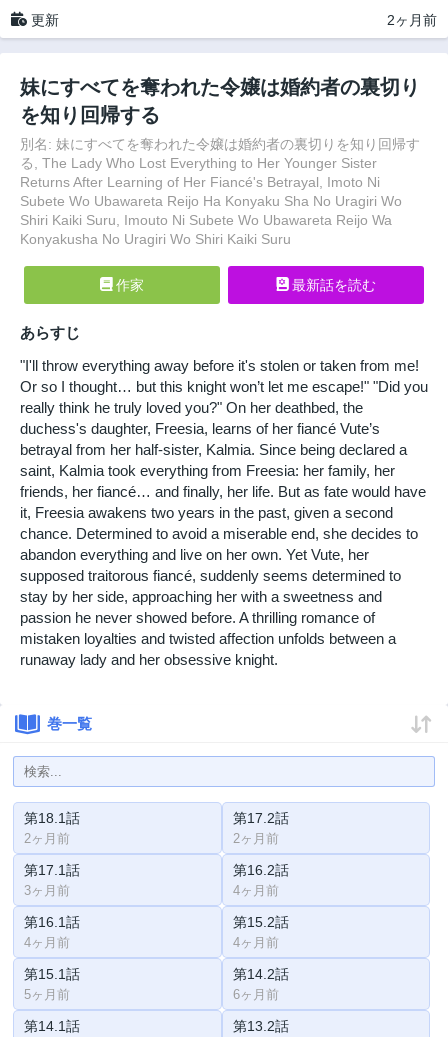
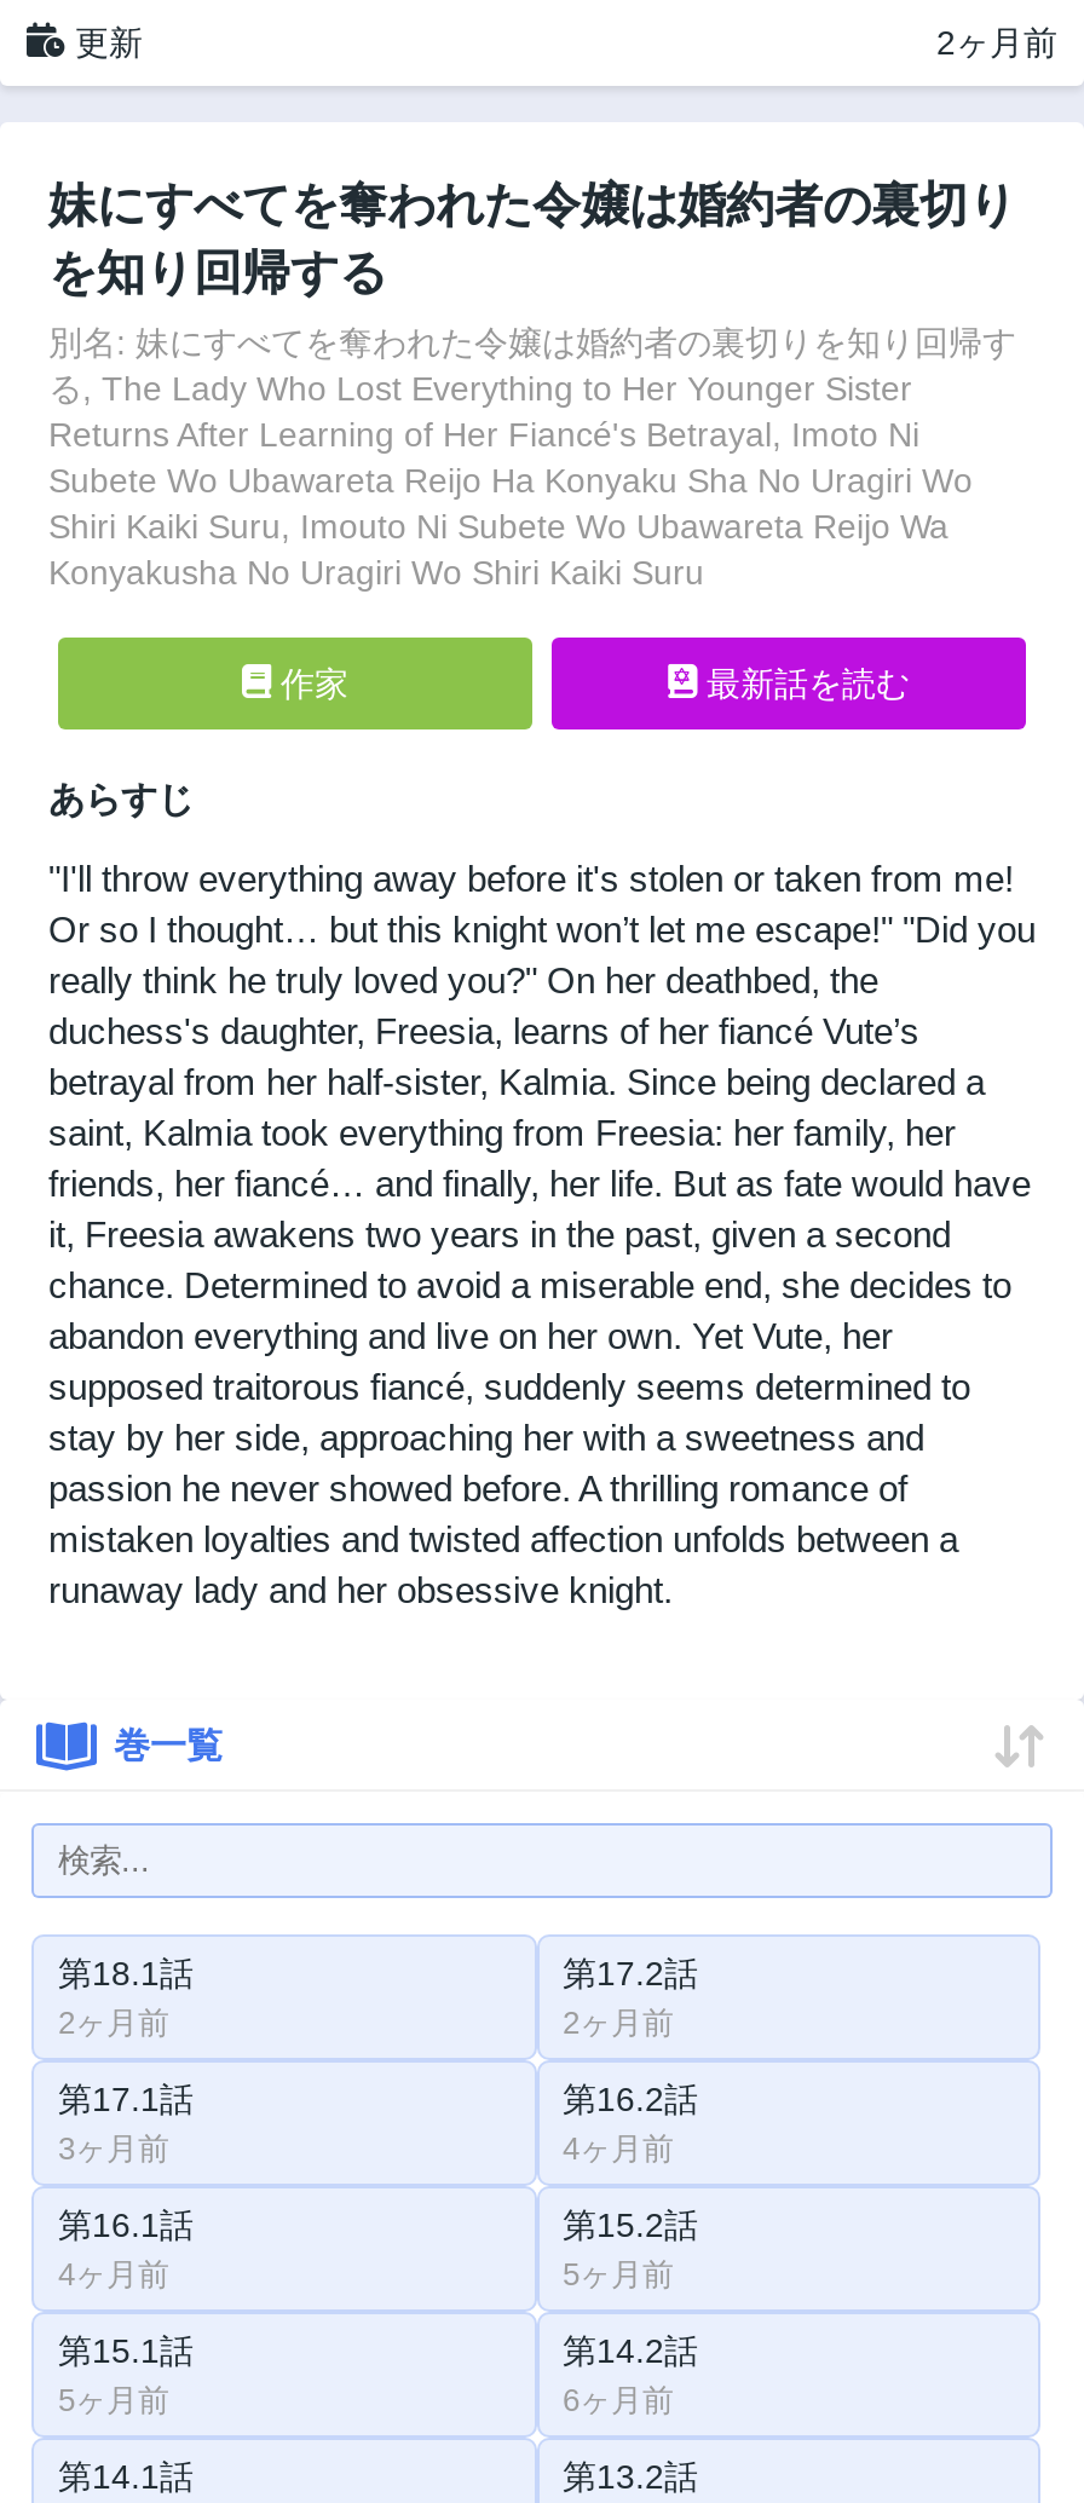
- 4ヶ月前
+ 5ヶ月前
